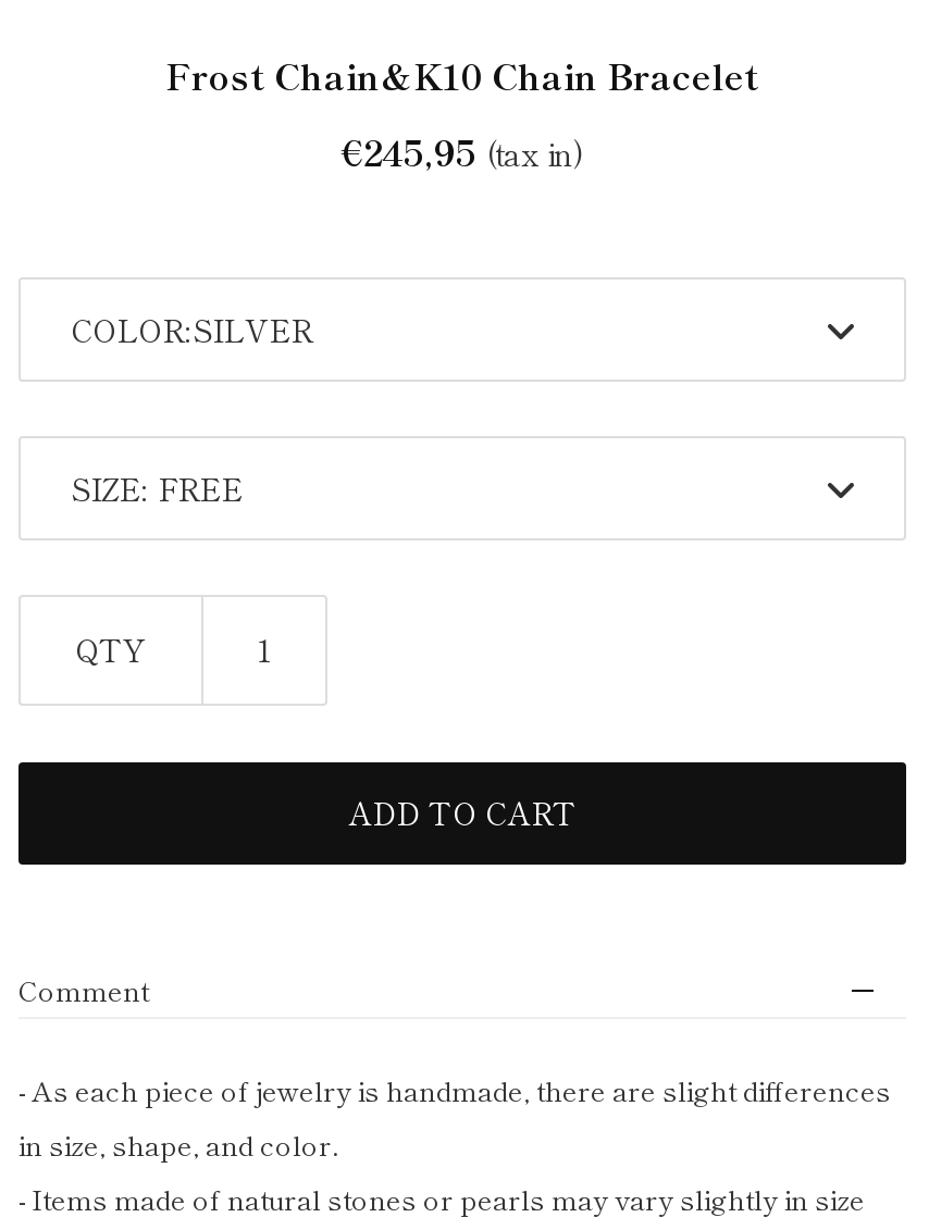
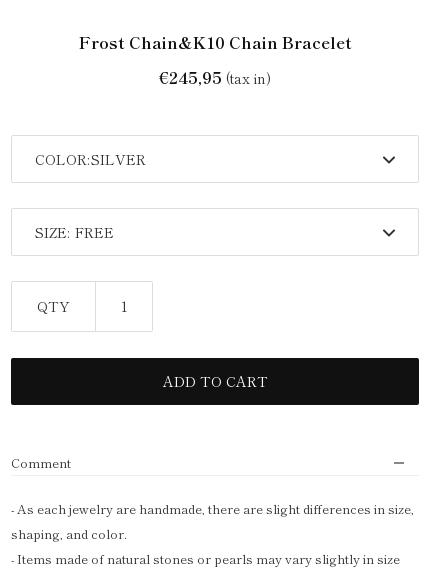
- - As each piece of jewelry is handmade, there are slight differences
- in size, shape, and color.
+ - As each jewelry are handmade, there are slight differences in size,
+ shaping, and color.
